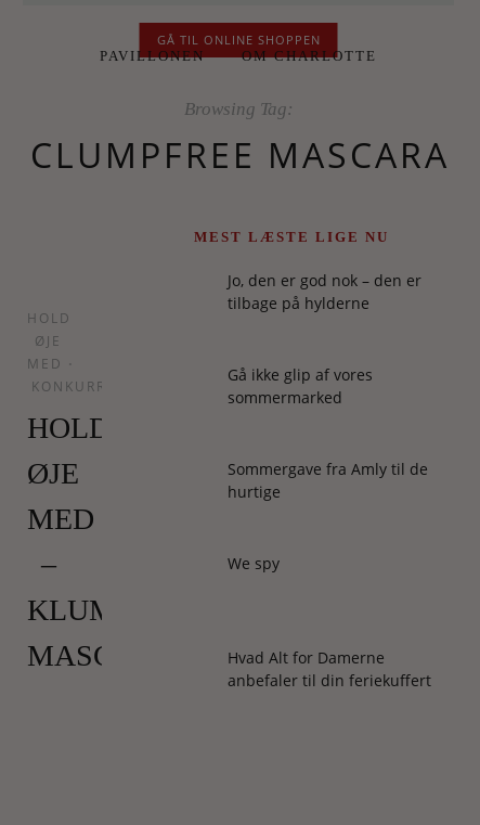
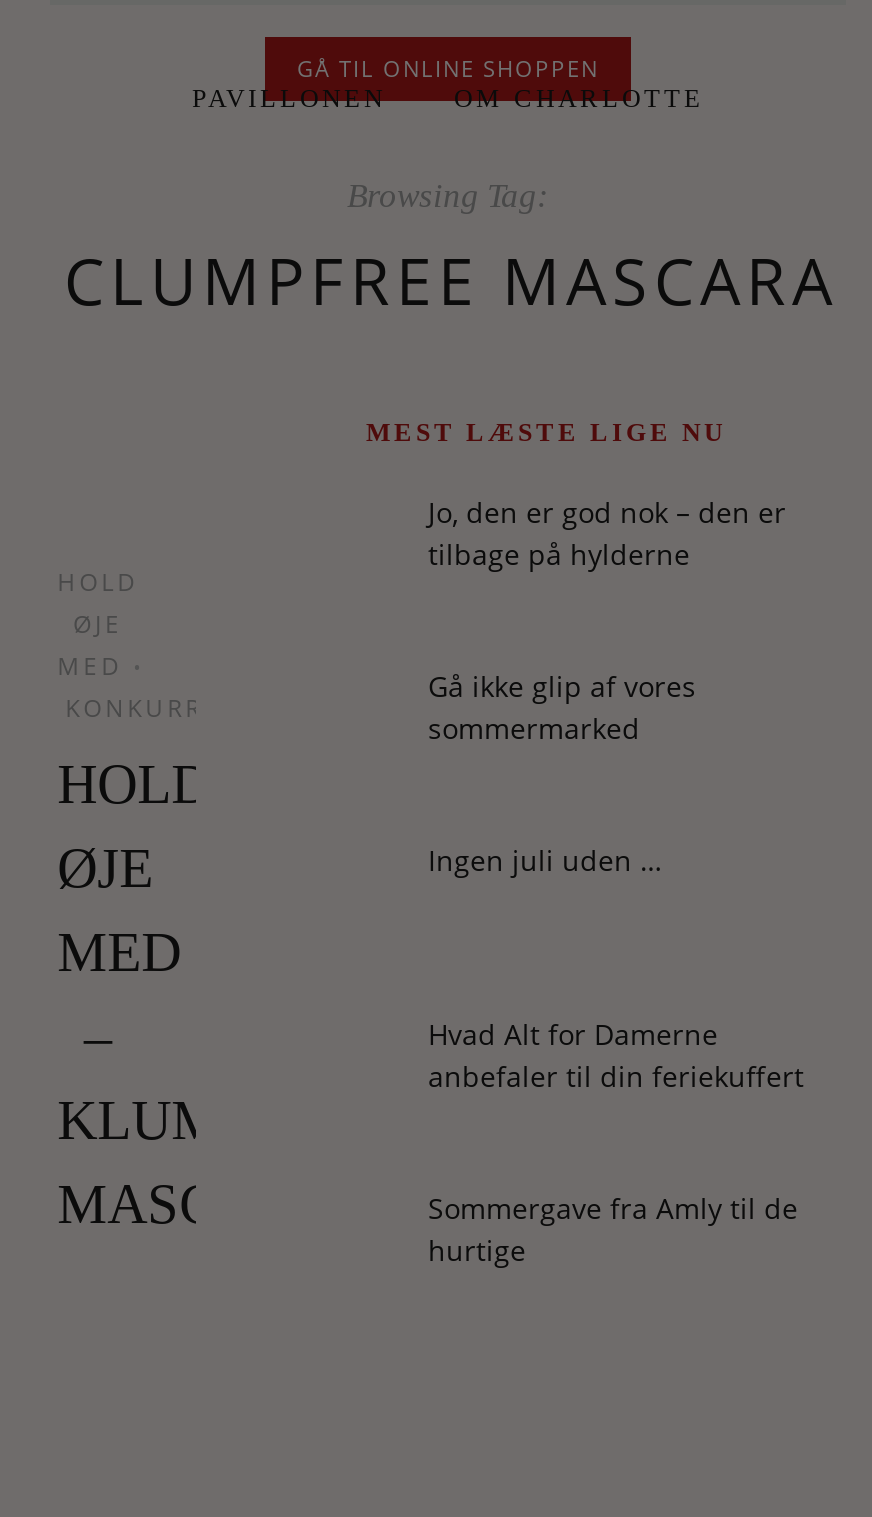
moved down: Sommergave fra Amly til de | hurtige

+ Ingen juli uden …

- We spy

moved up: Hvad Alt for Damerne | anbefaler til din feriekuffert
